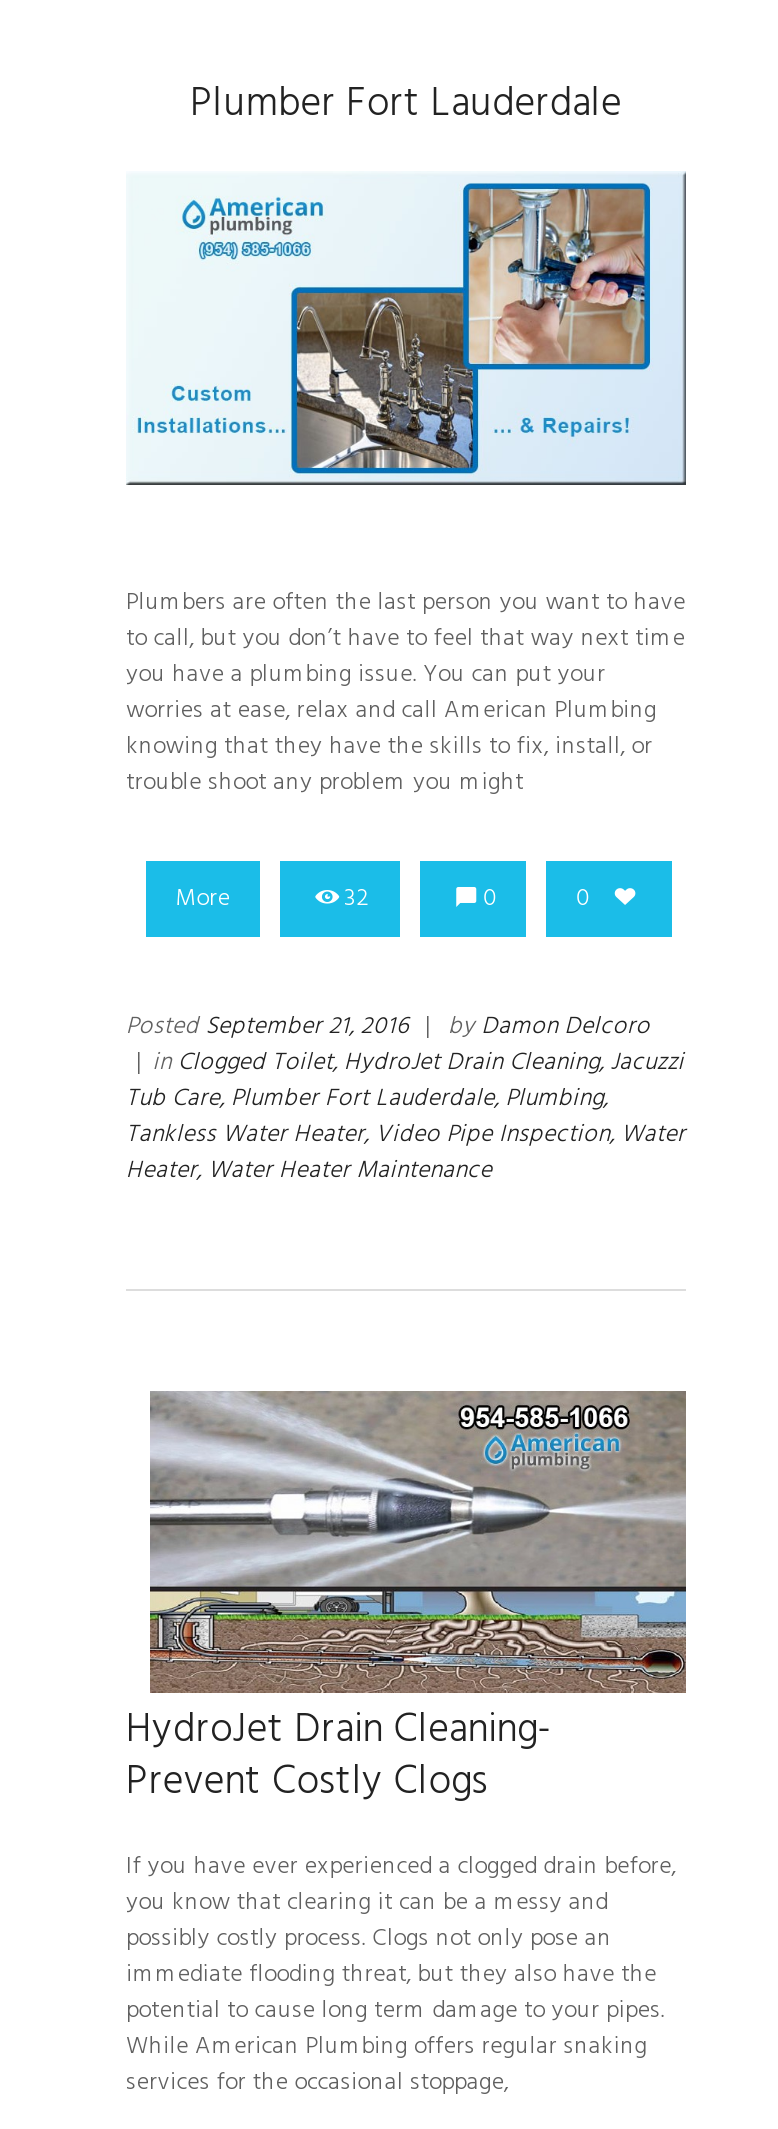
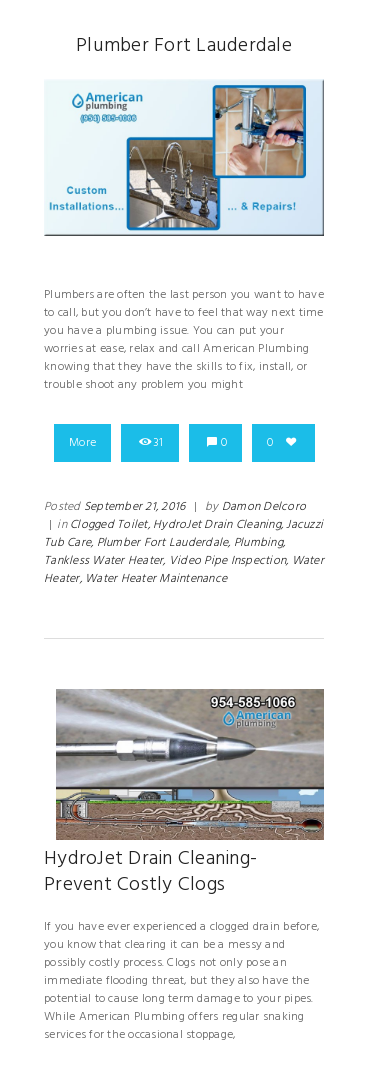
- 32
+ 31
